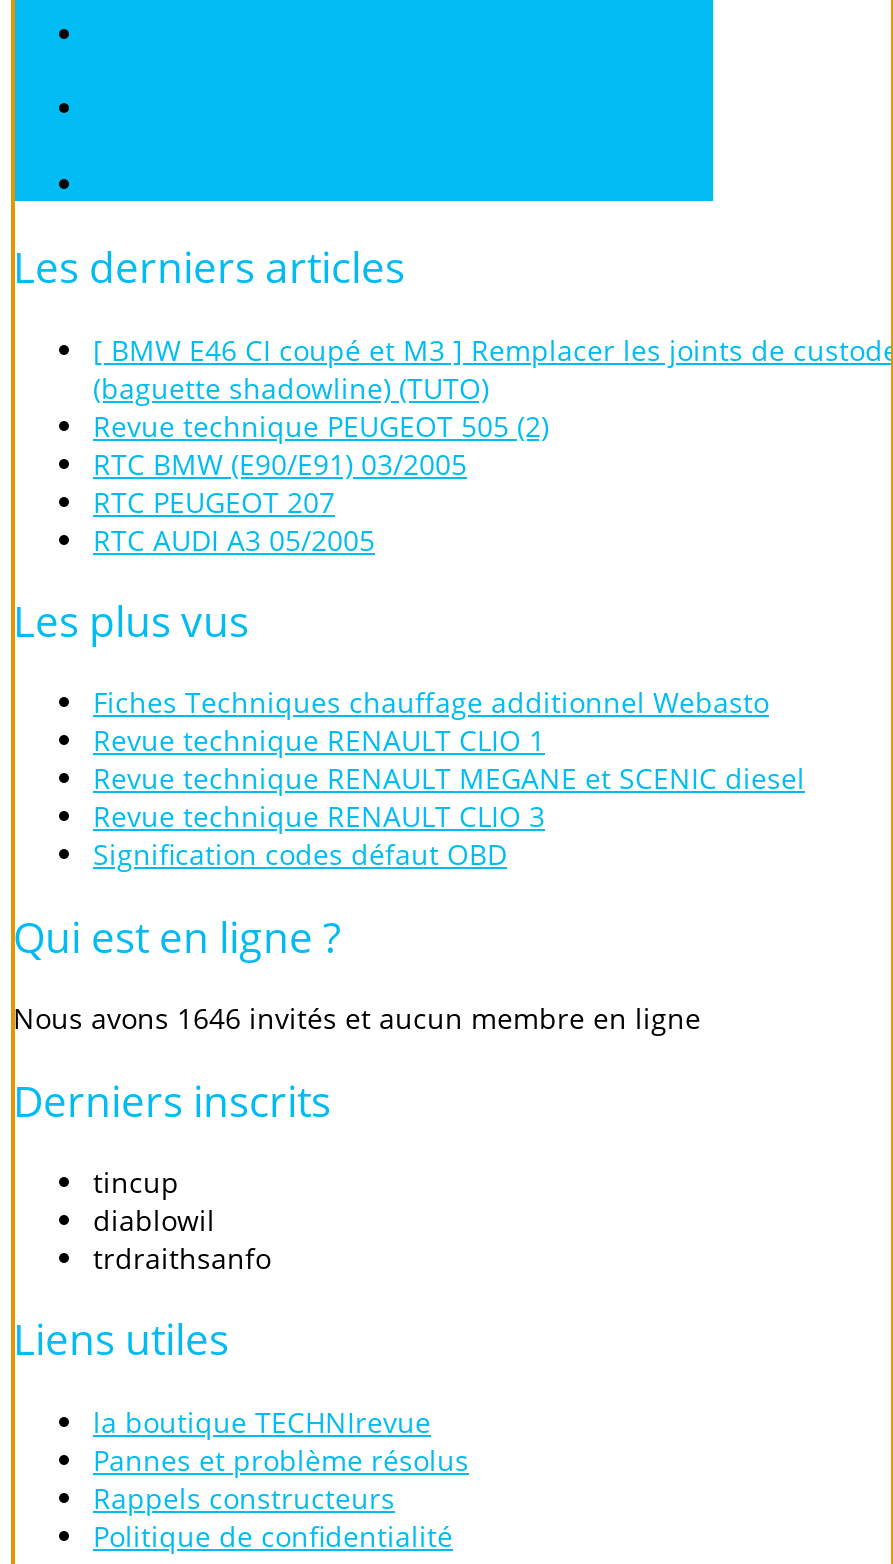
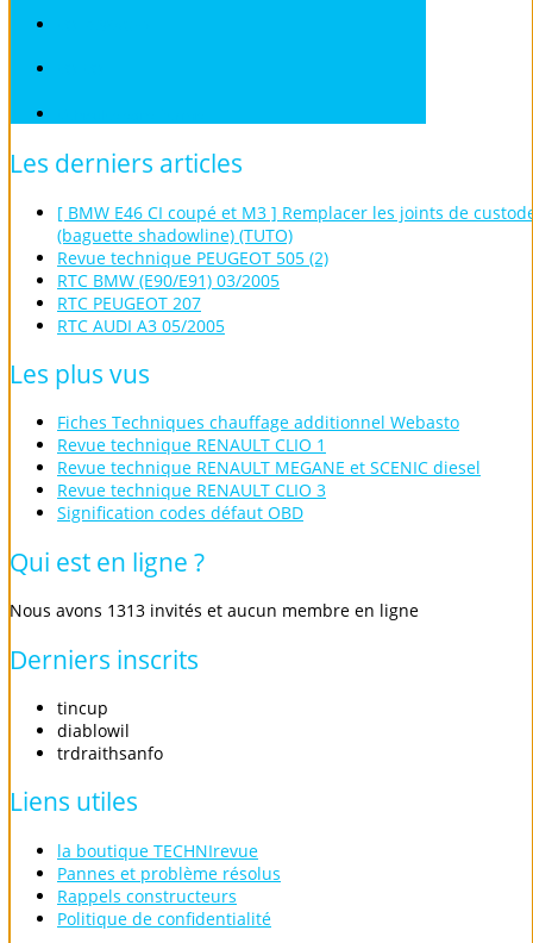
- Nous avons 1646 invités et aucun membre en ligne
+ Nous avons 1313 invités et aucun membre en ligne
